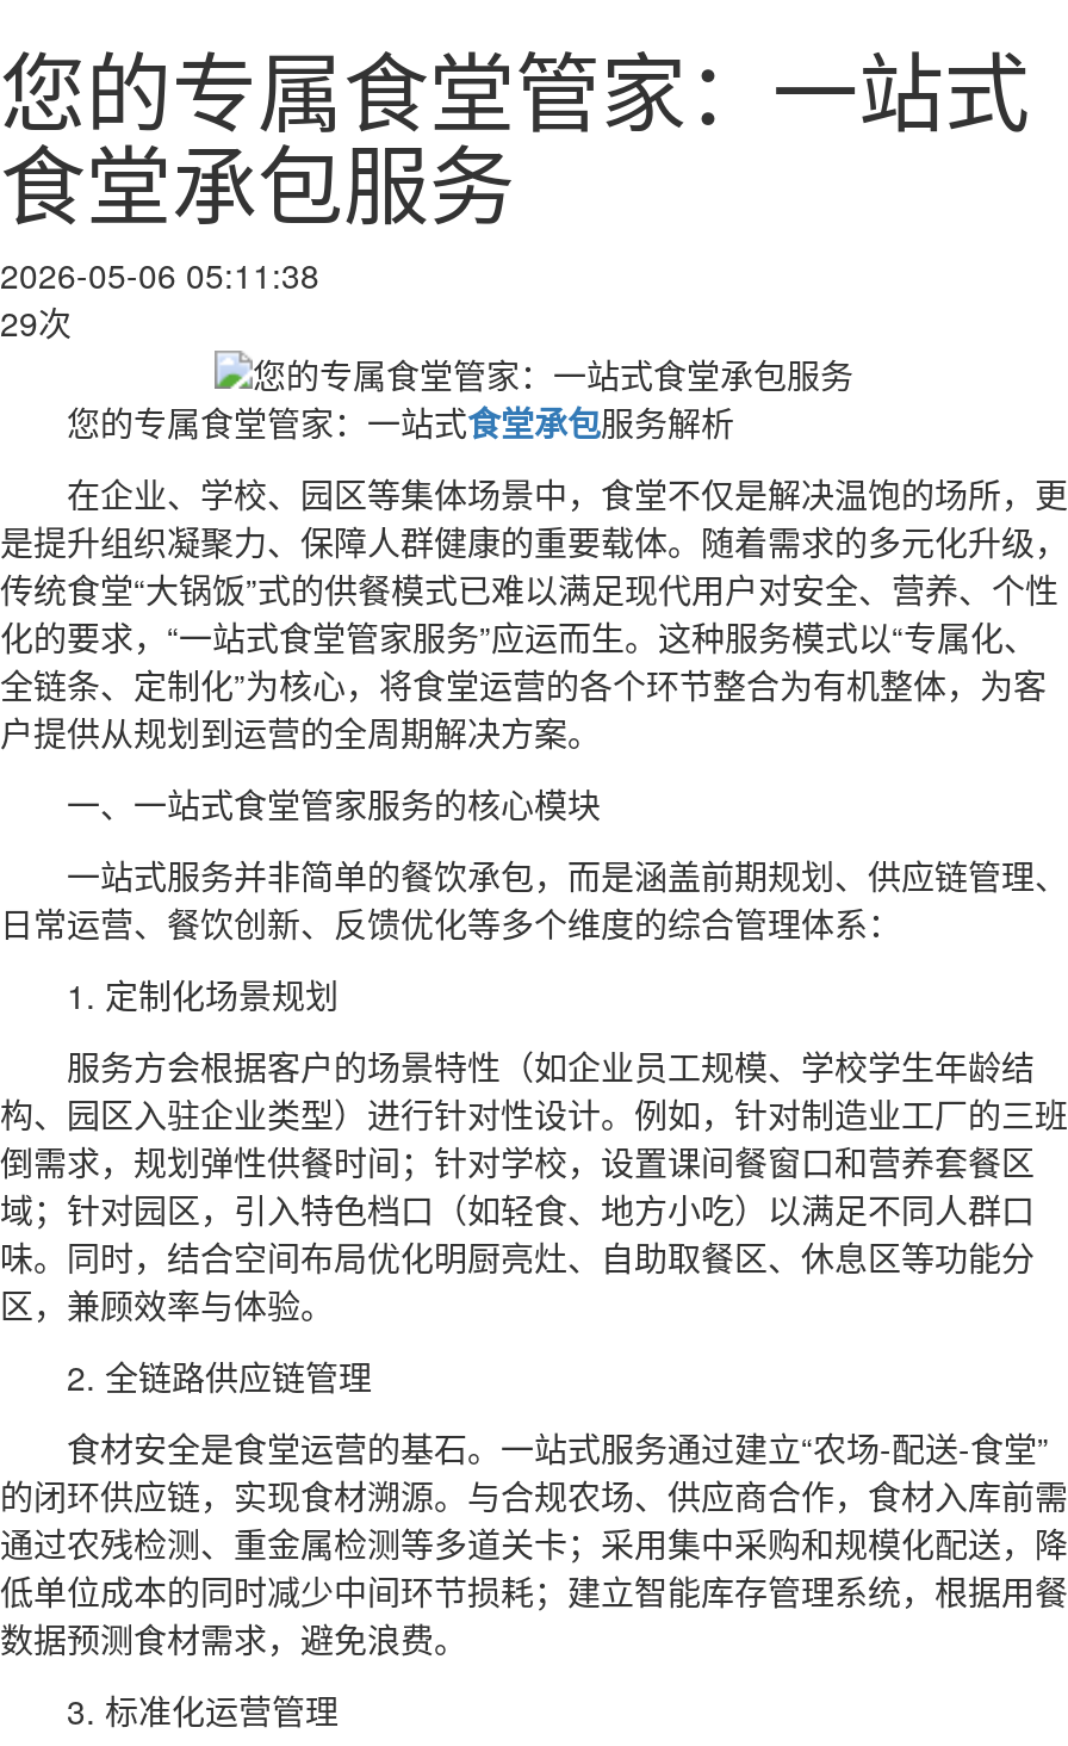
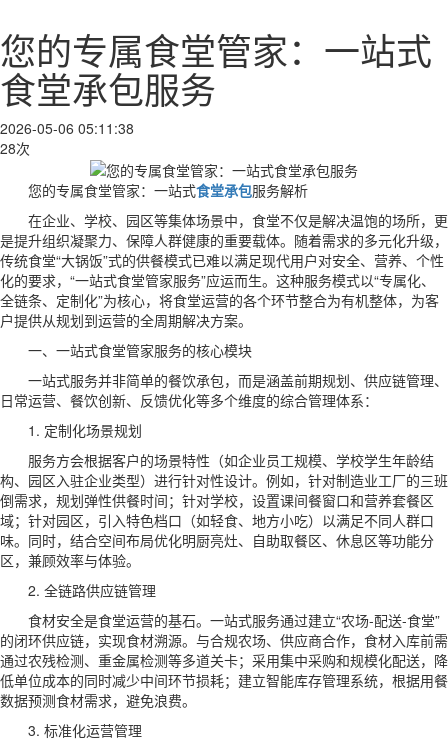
- 29次
+ 28次
